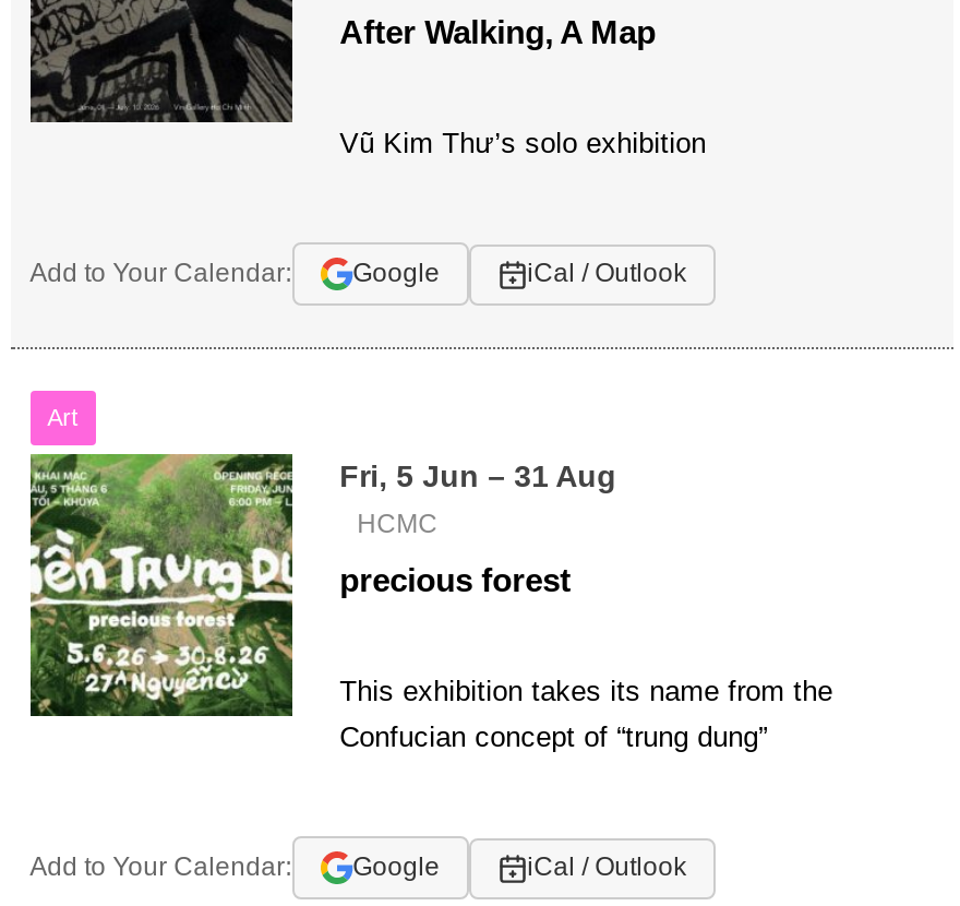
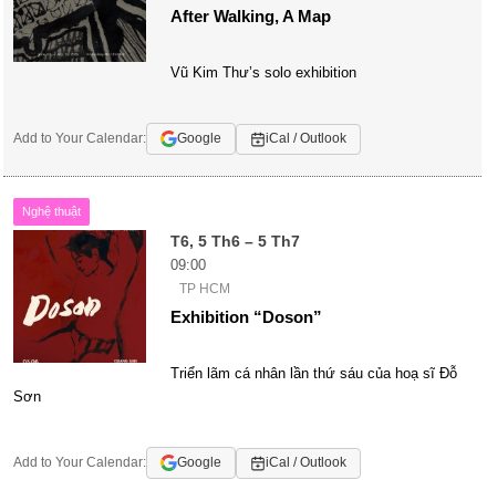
- [image]
- Art
- Fri, 5 Jun – 31 Aug
- HCMC
- precious forest
- This exhibition takes its name from the
- Confucian concept of “trung dung”
+ [image]
+ Nghệ thuật
+ T6, 5 Th6 – 5 Th7
+ 09:00
+ TP HCM
+ Exhibition “Doson”
+ Triển lãm cá nhân lần thứ sáu của hoạ sĩ Đỗ
+ Sơn
